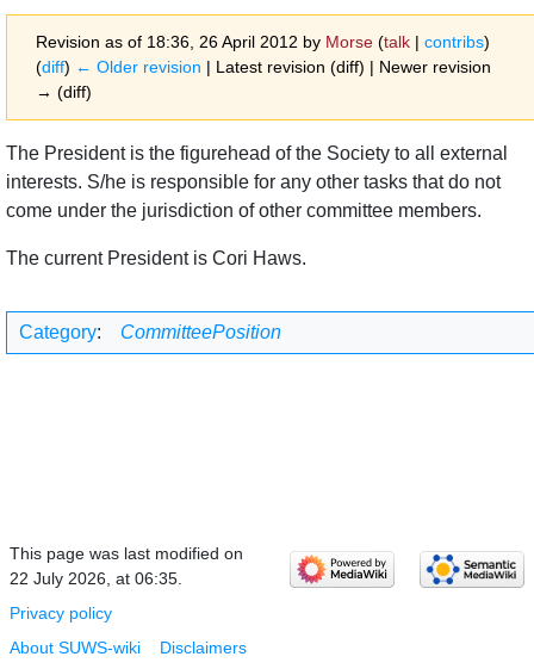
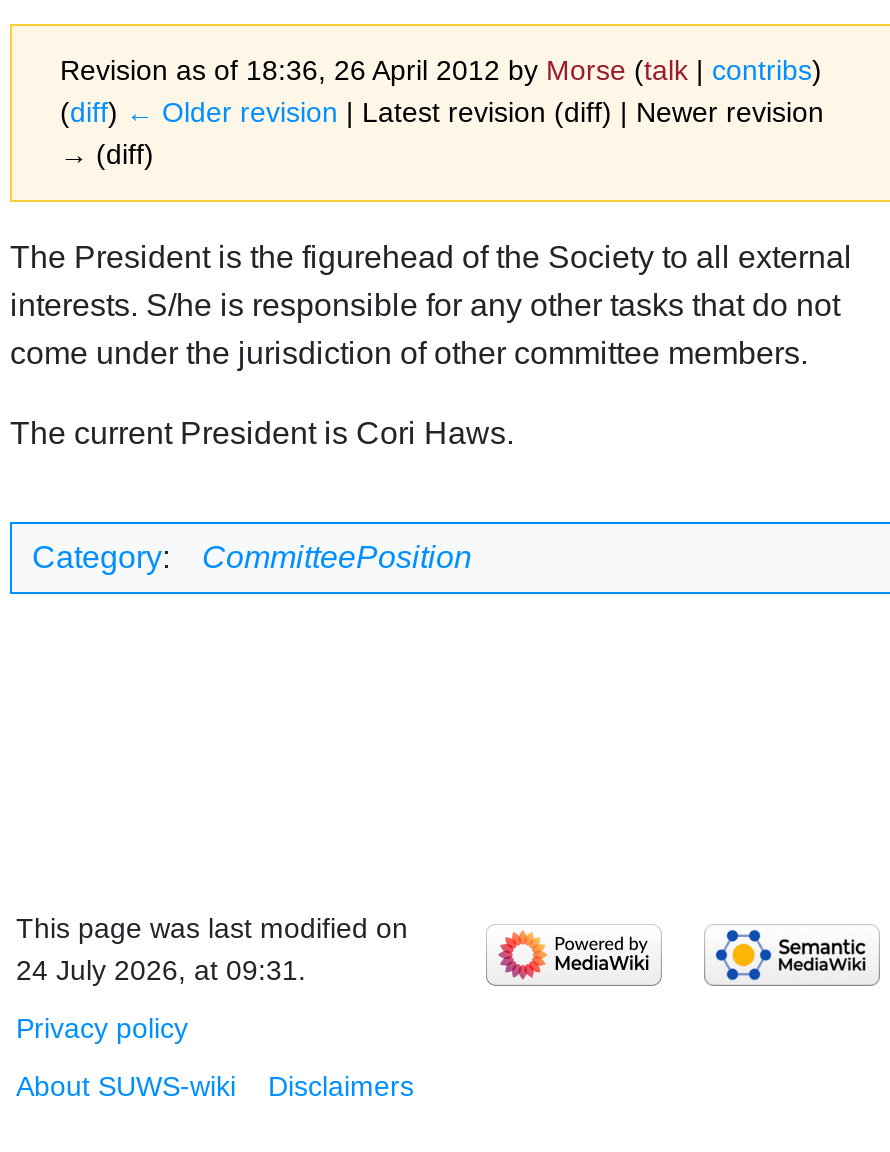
- 22 July 2026, at 06:35.
+ 24 July 2026, at 09:31.
